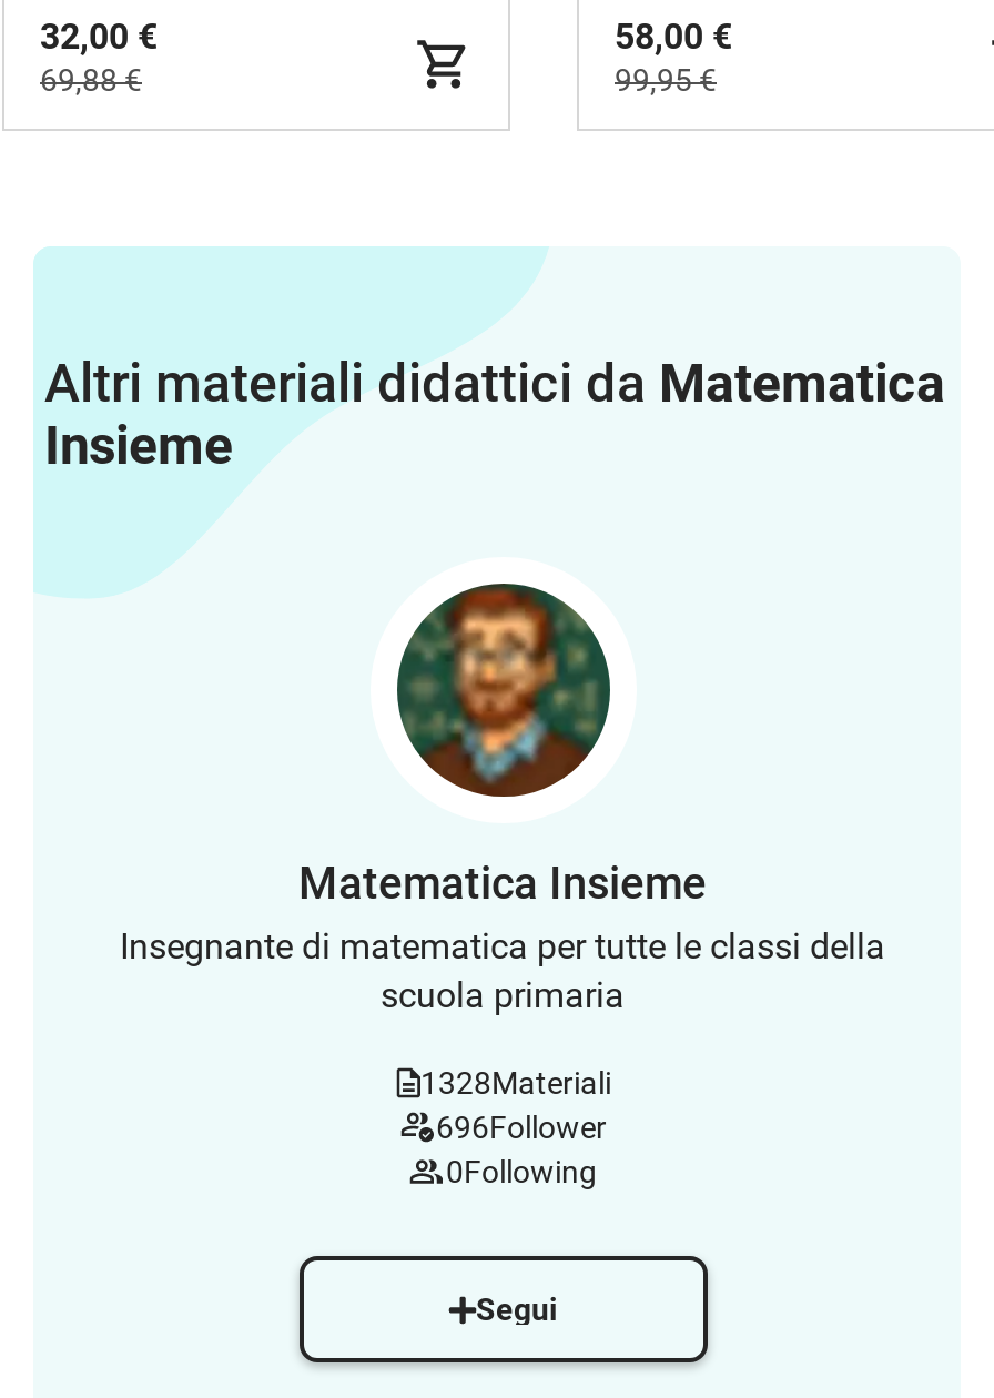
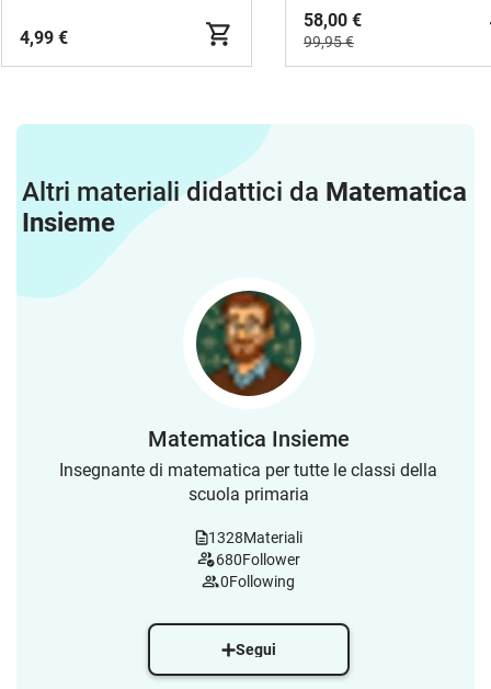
- 32,00 €
- 69,88 €
+ 4,99 €

- 696Follower
+ 680Follower
